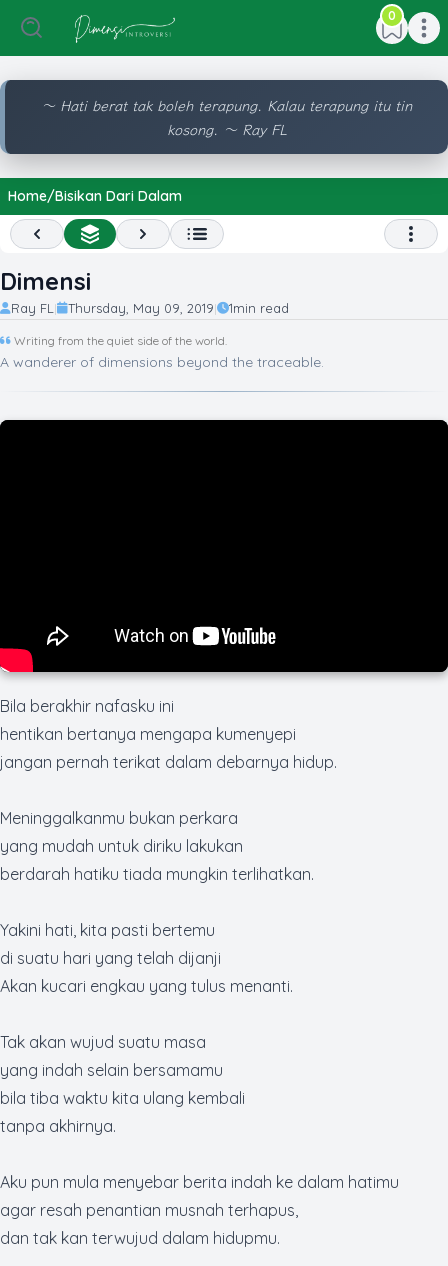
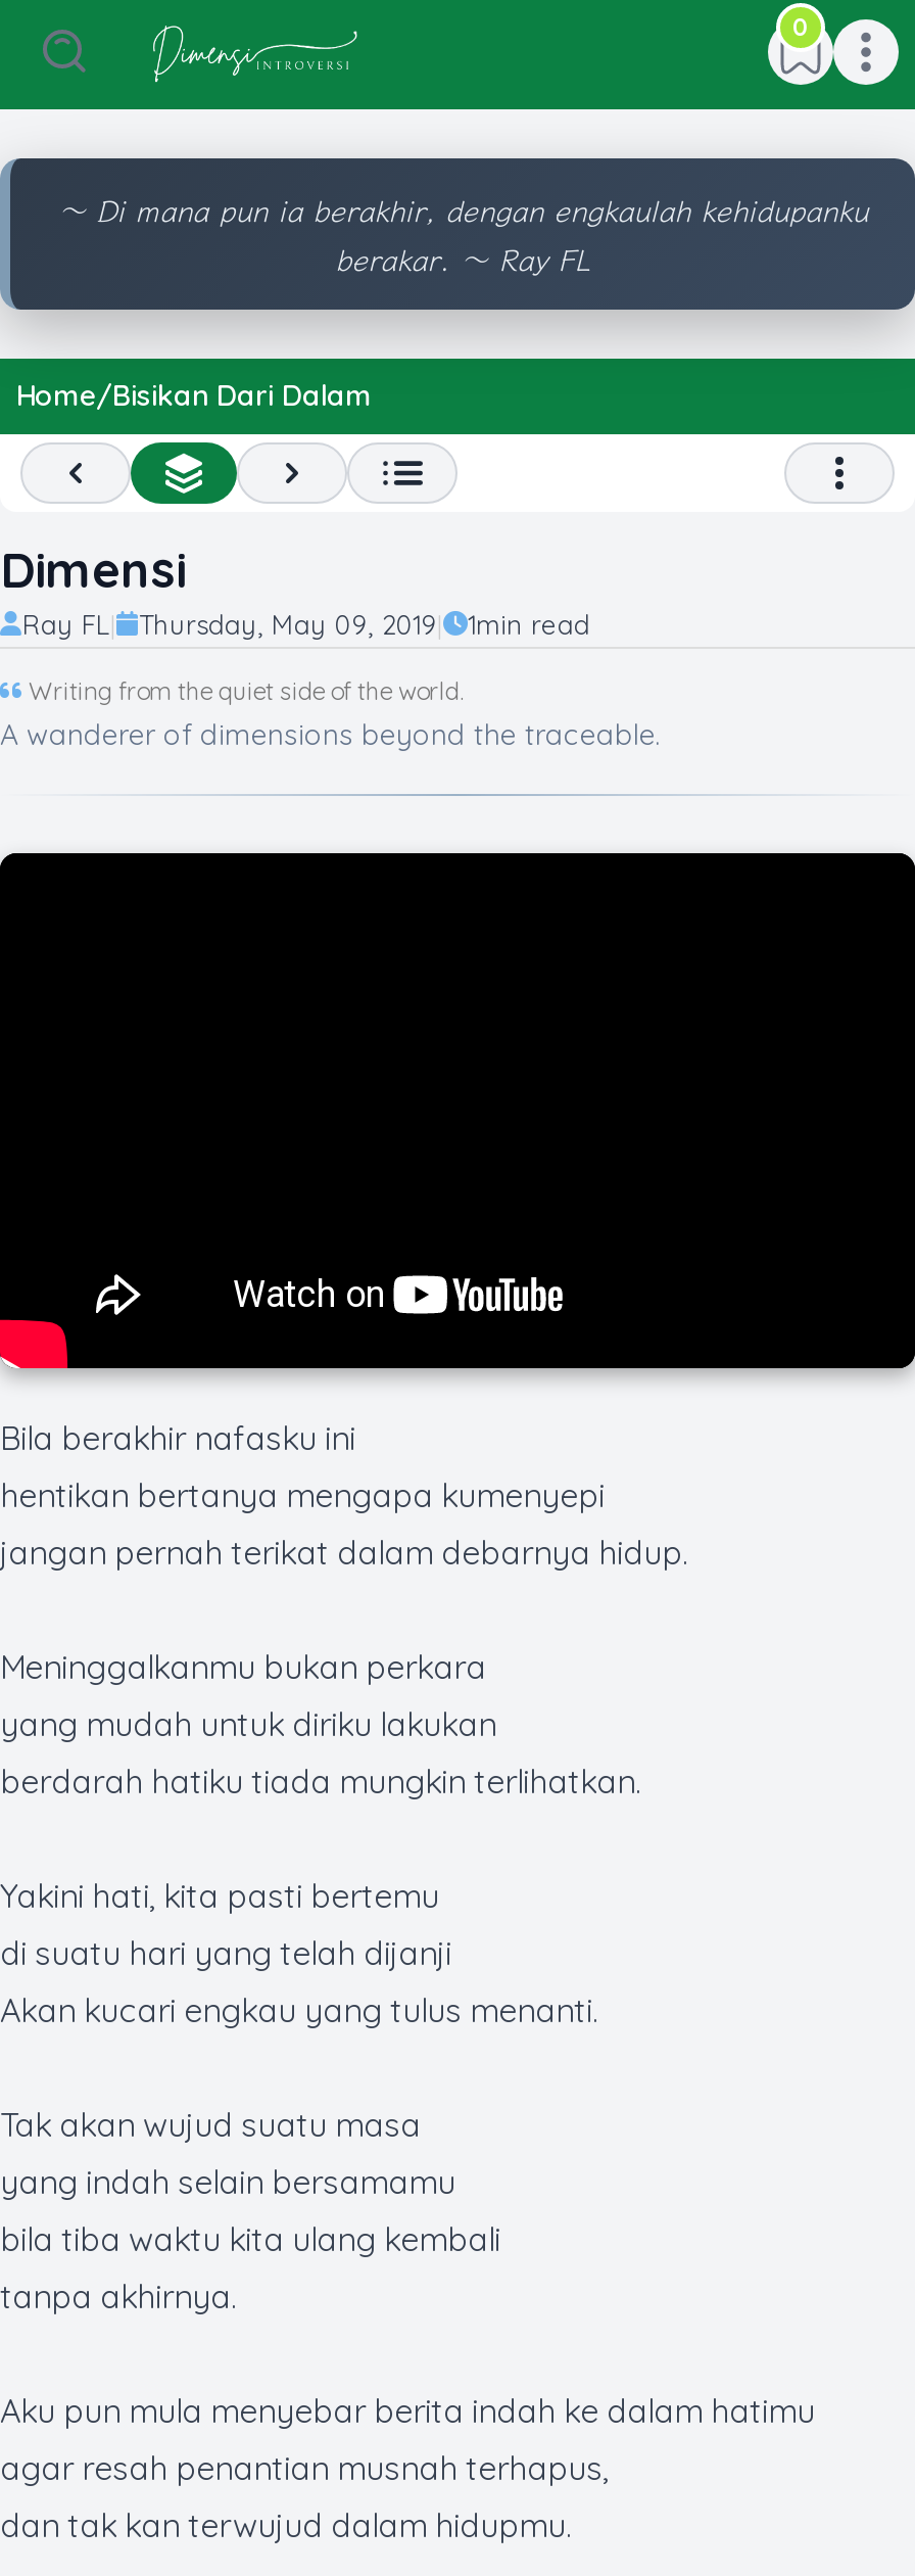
- 〜 Hati berat tak boleh terapung. Kalau terapung itu tin
- kosong. 〜 Ray FL
+ 〜 Di mana pun ia berakhir, dengan engkaulah kehidupanku
+ berakar. 〜 Ray FL
